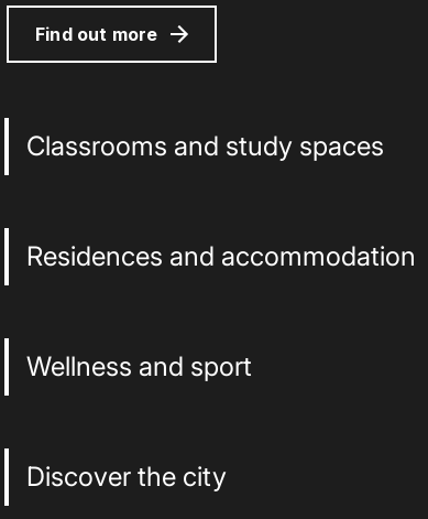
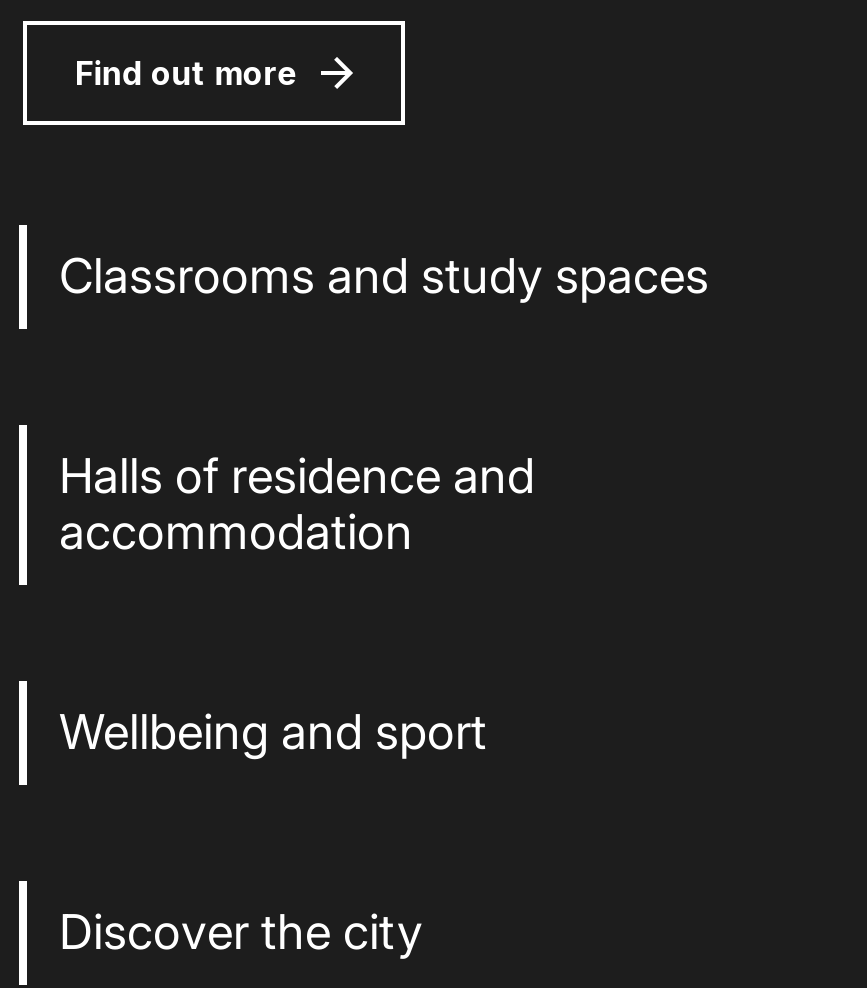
- Residences and accommodation
+ Halls of residence and
+ accommodation

- Wellness and sport
+ Wellbeing and sport
